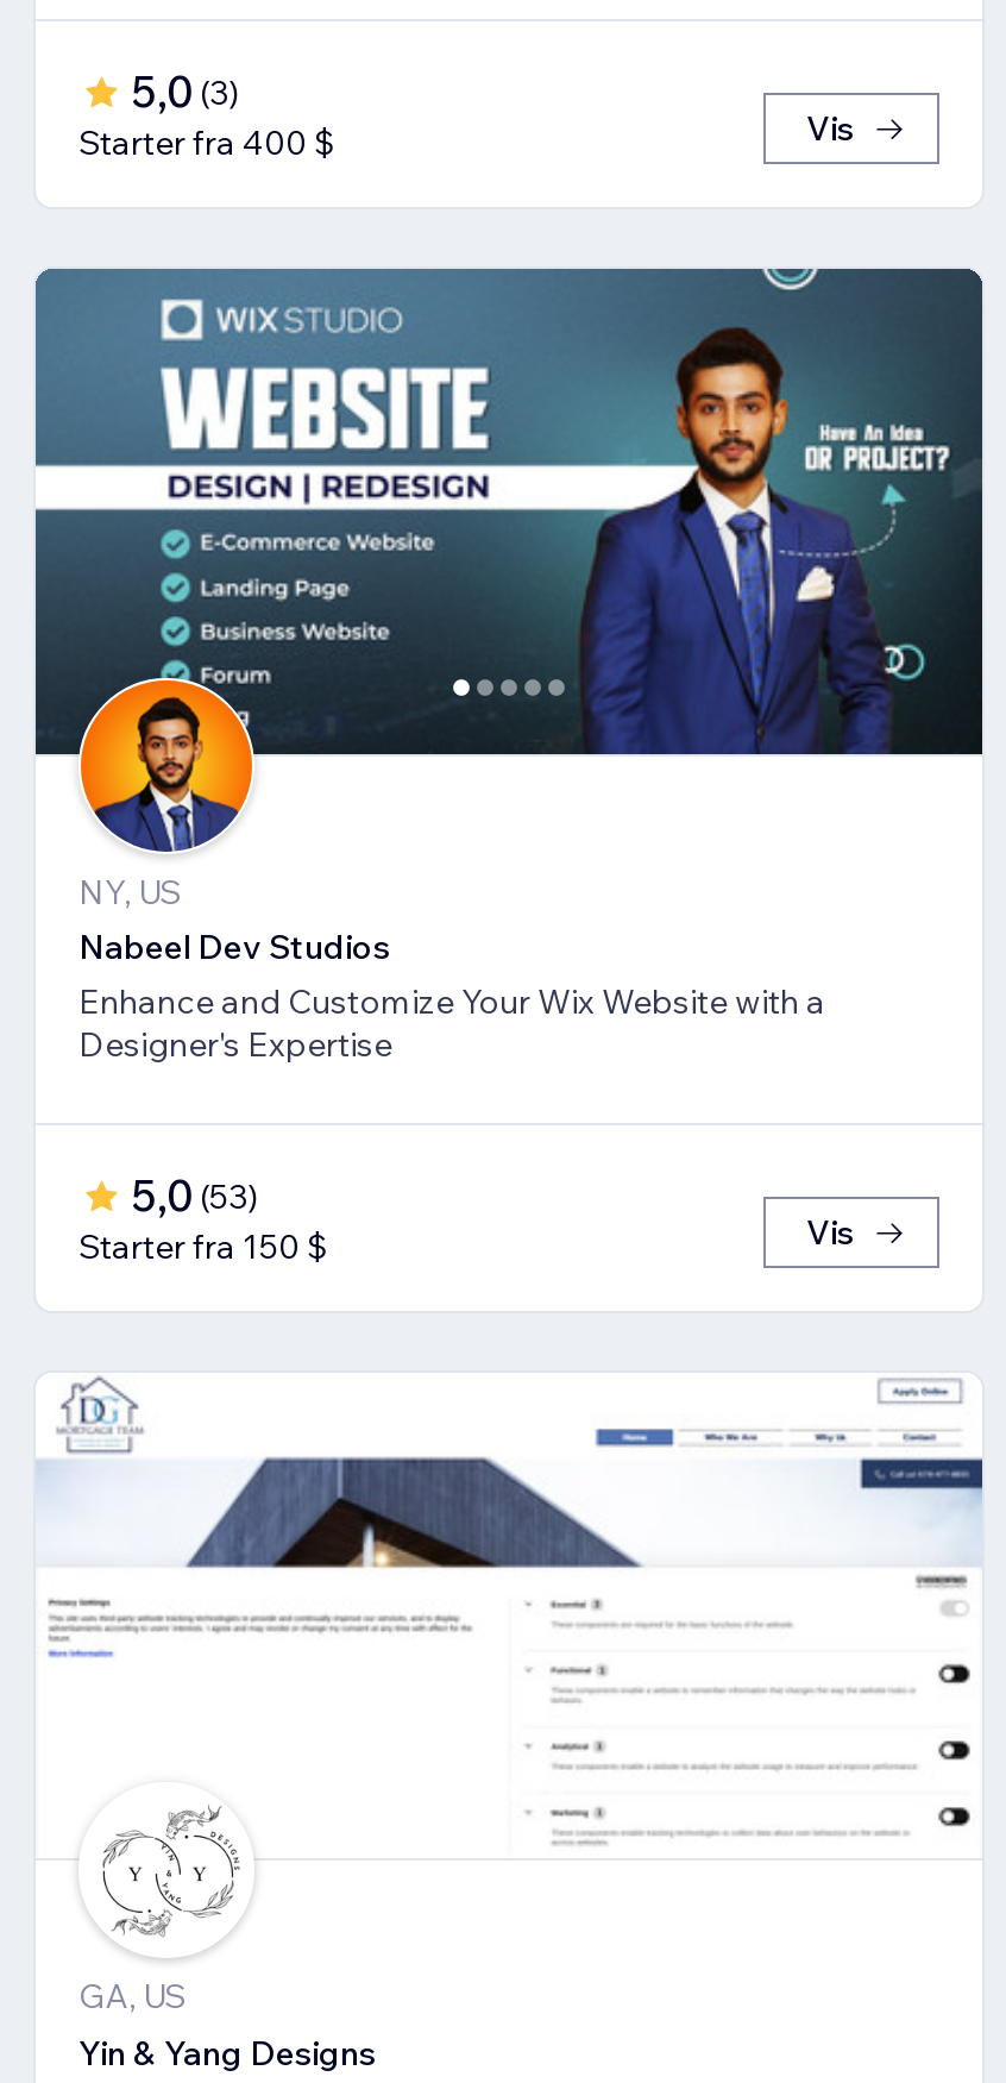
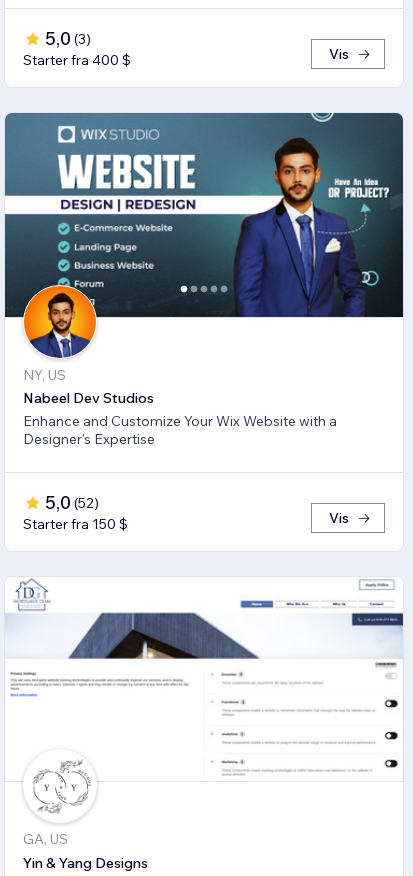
- 5,0 (53)
+ 5,0 (52)
